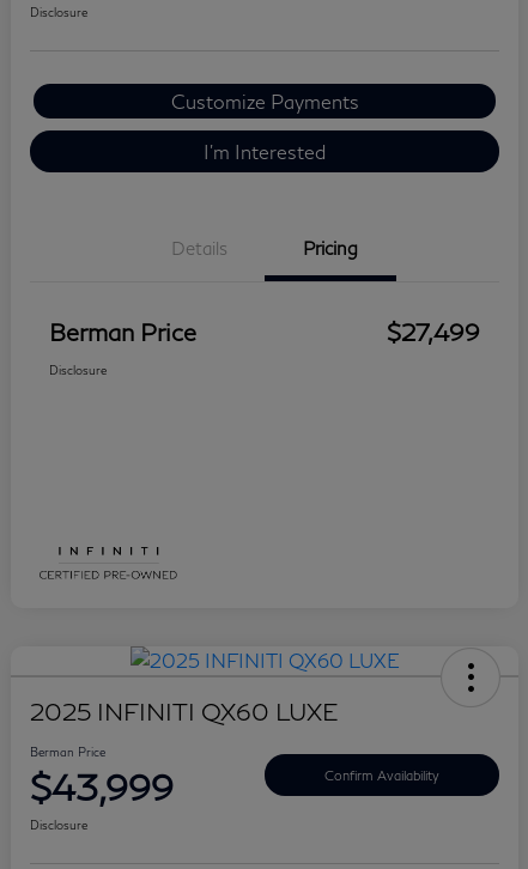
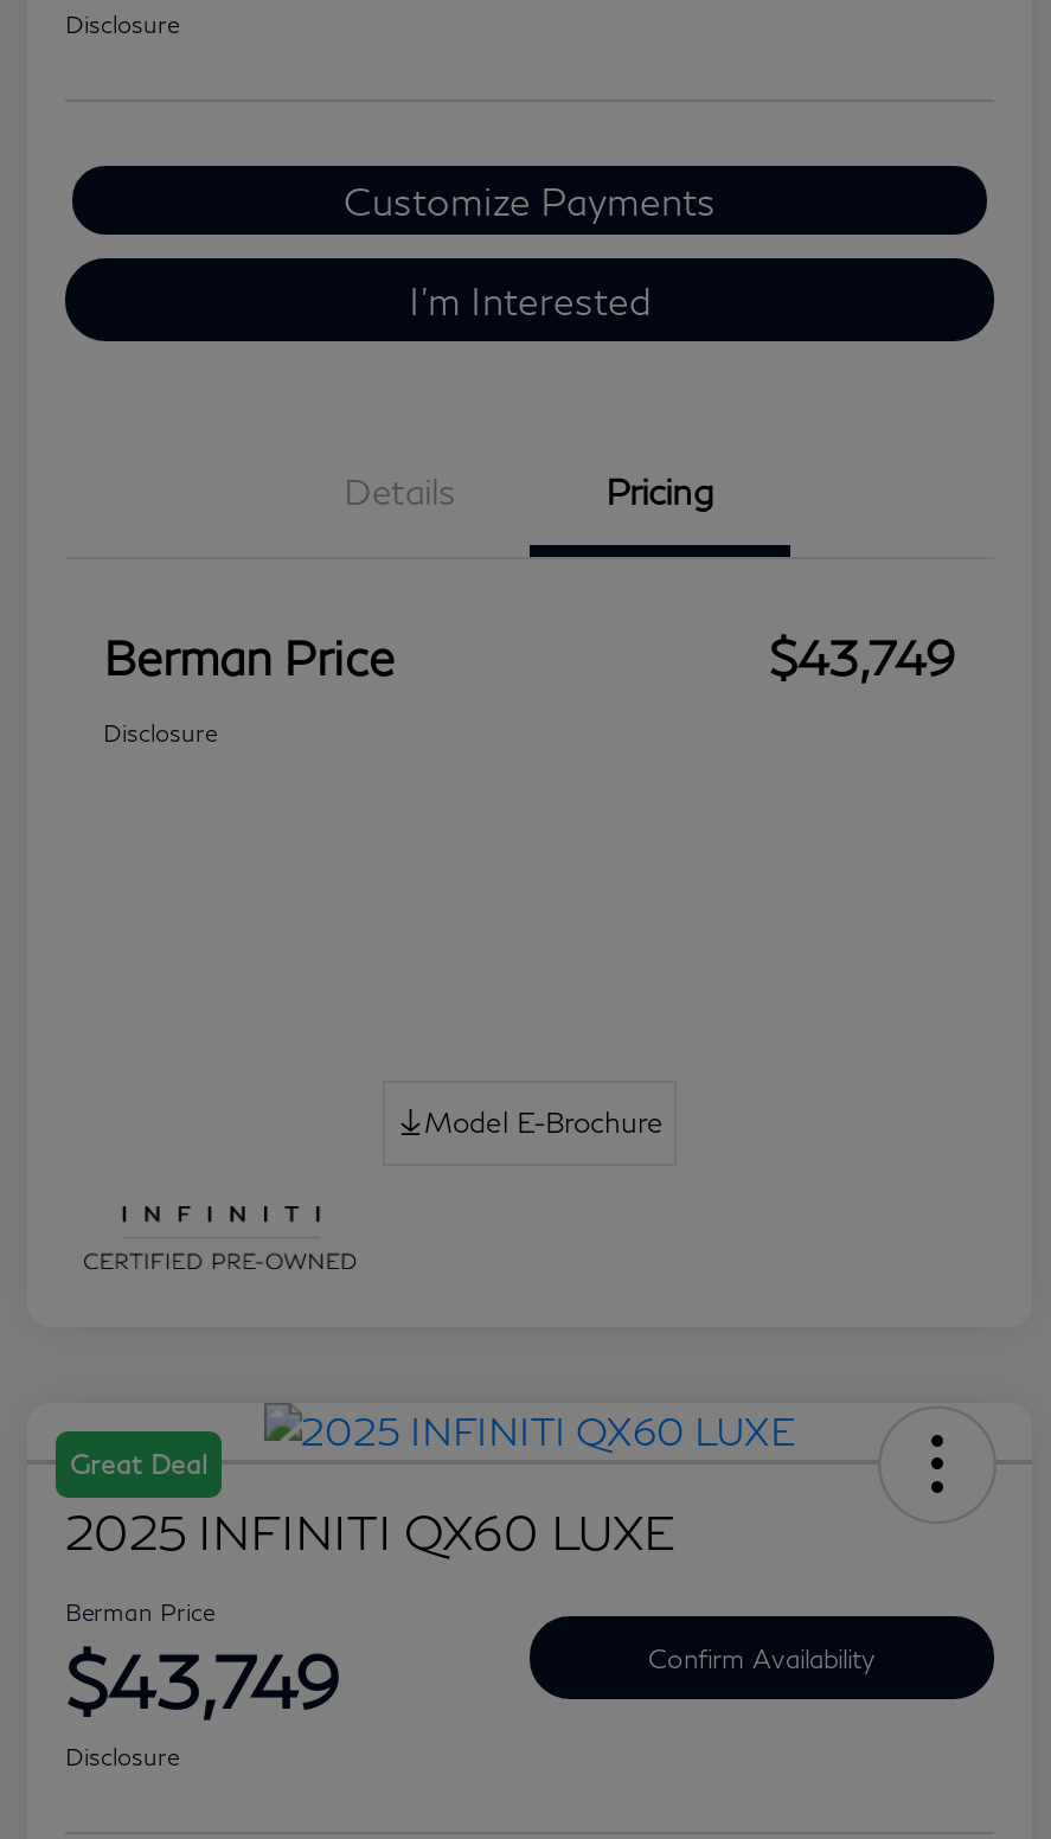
- $27,499
+ $43,749

+ Great Deal

+ Model E-Brochure

- $43,999
+ $43,749
